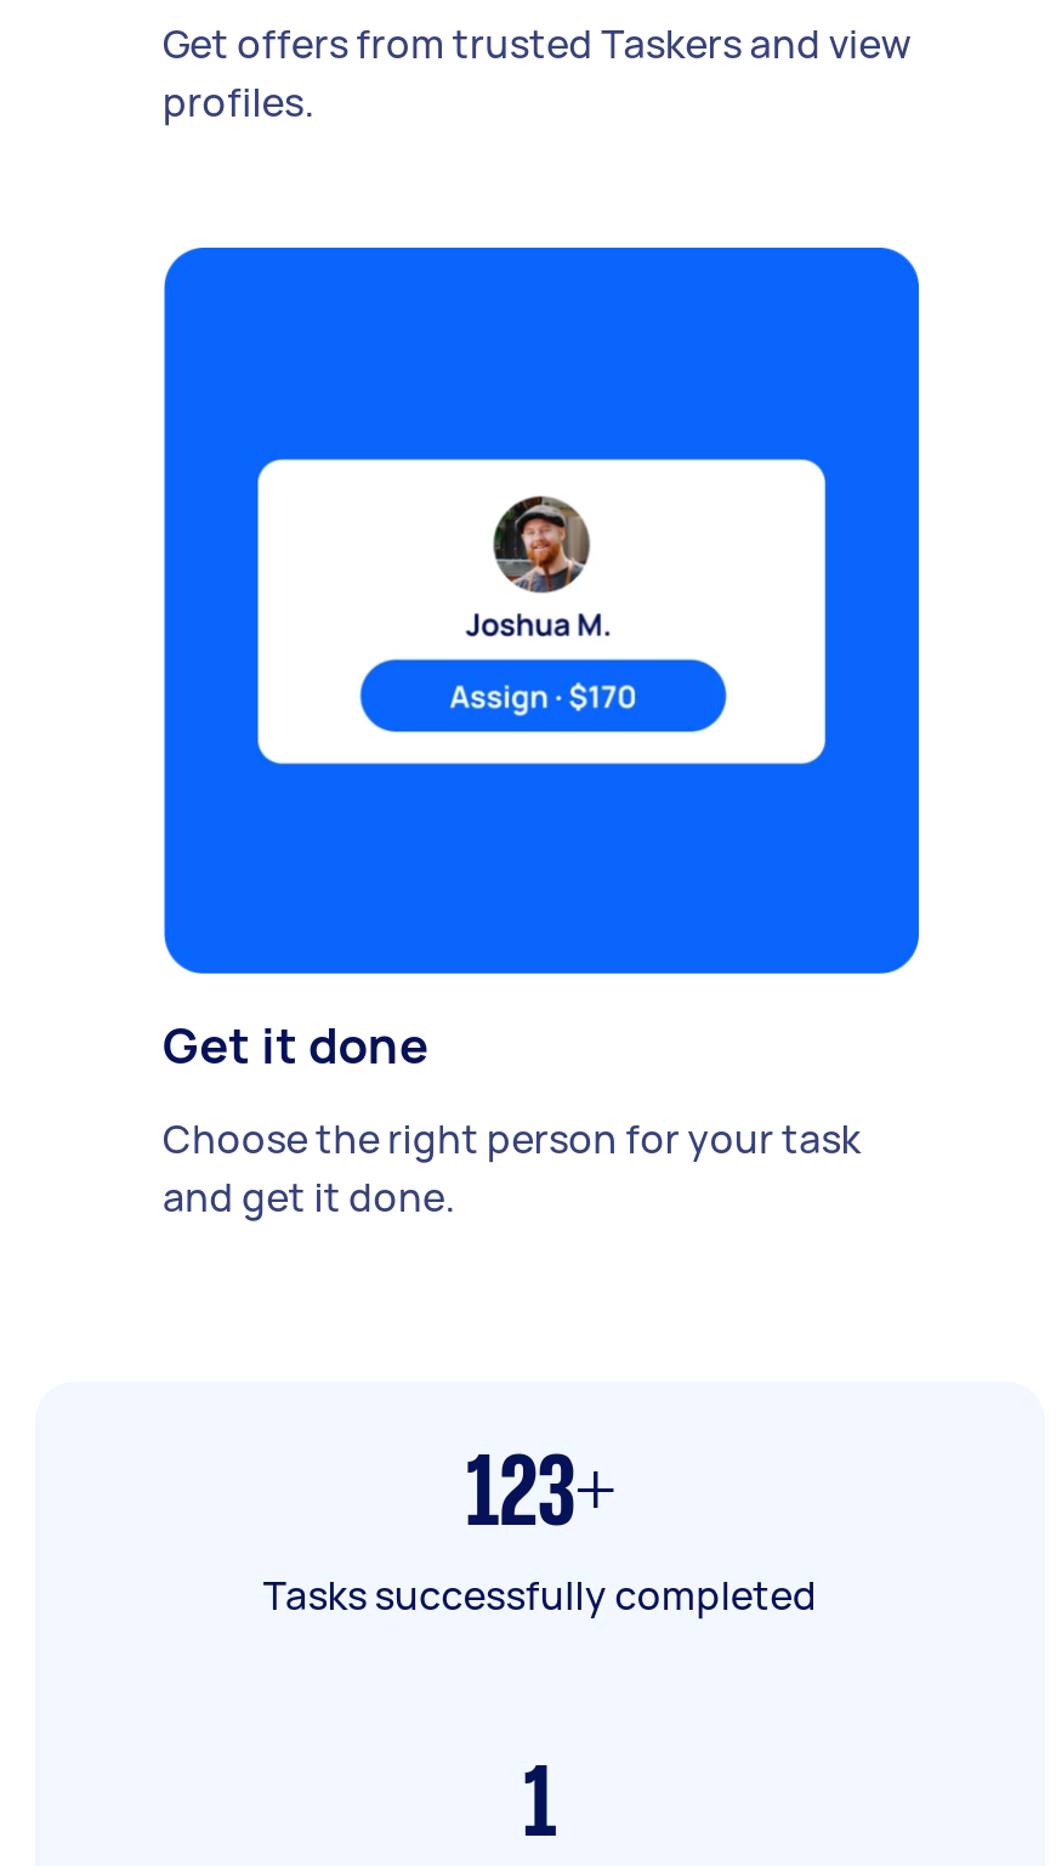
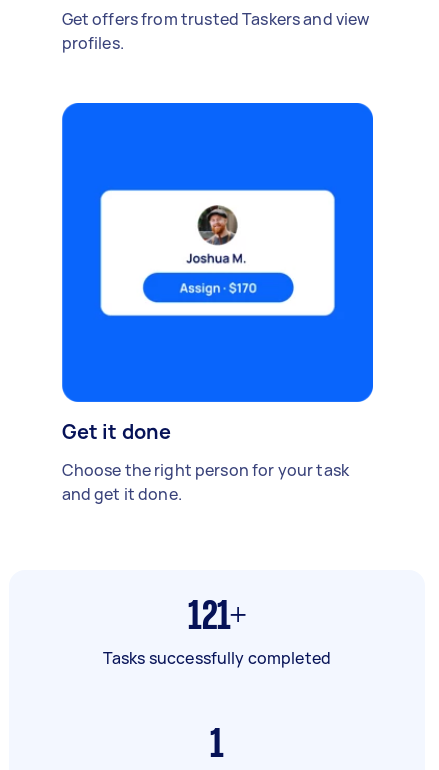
- 123+
+ 121+
